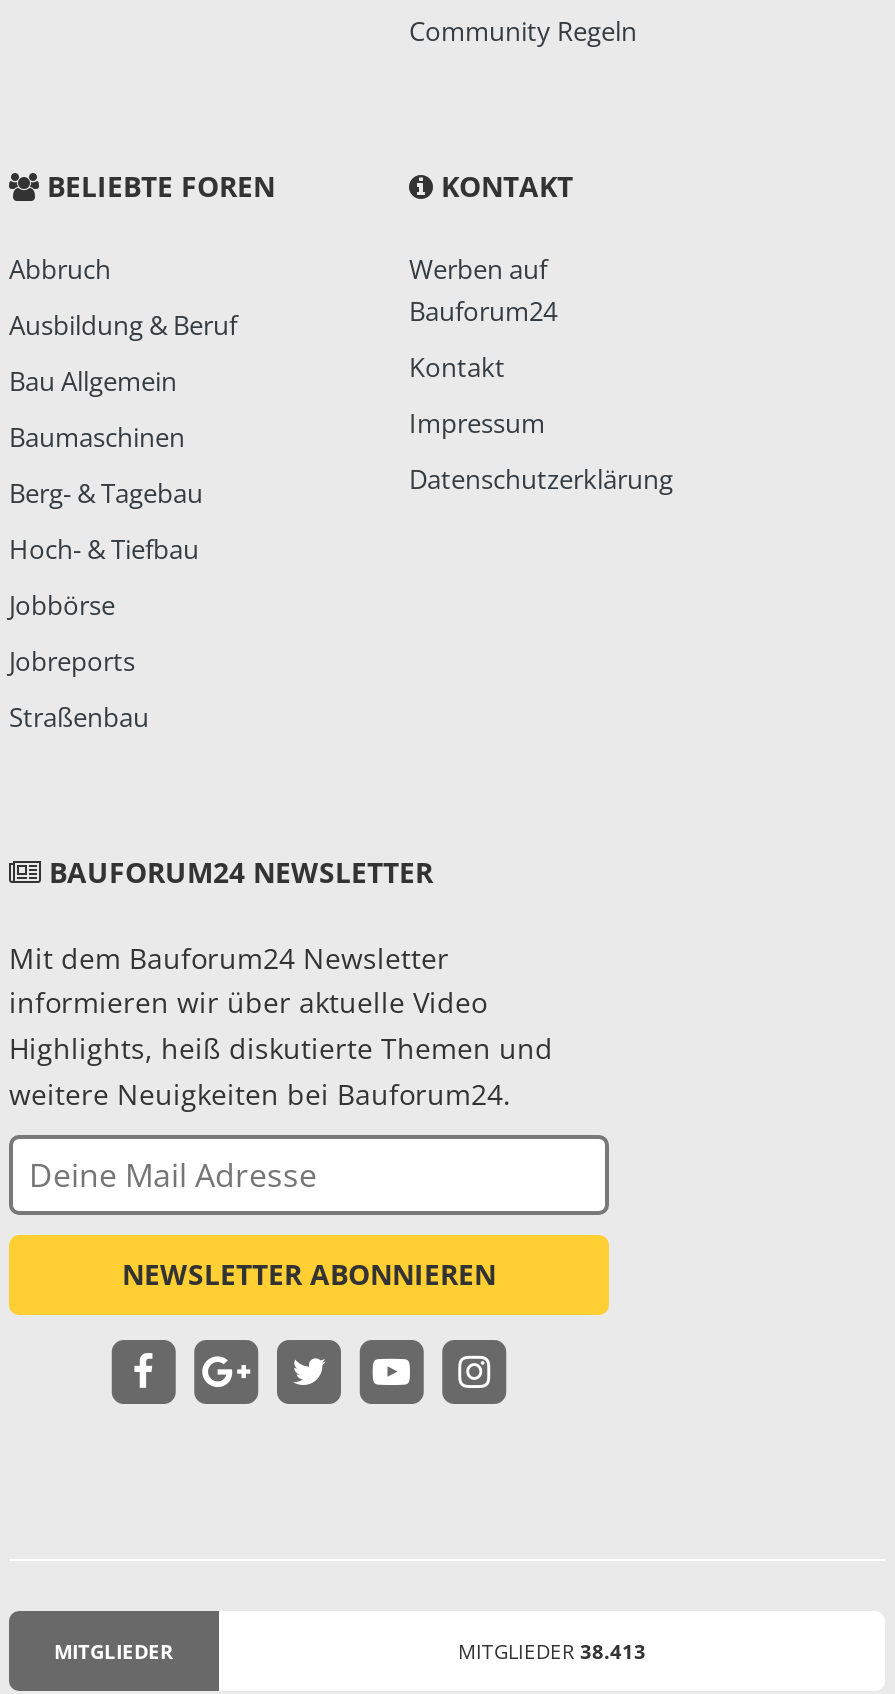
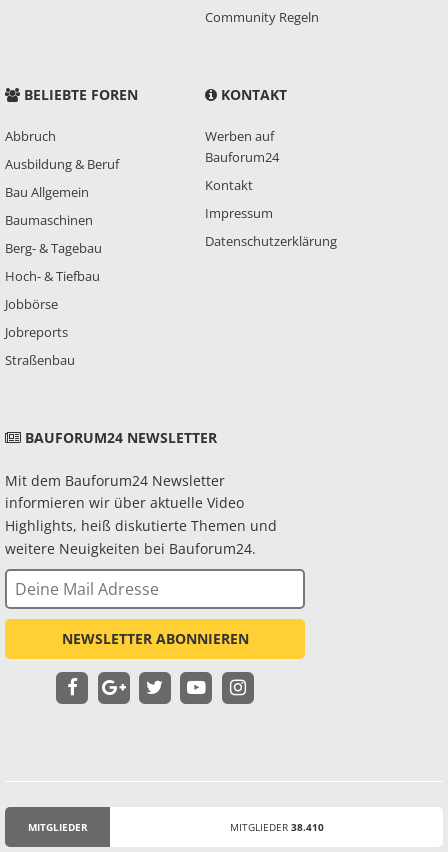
- MITGLIEDER 38.413
+ MITGLIEDER 38.410
